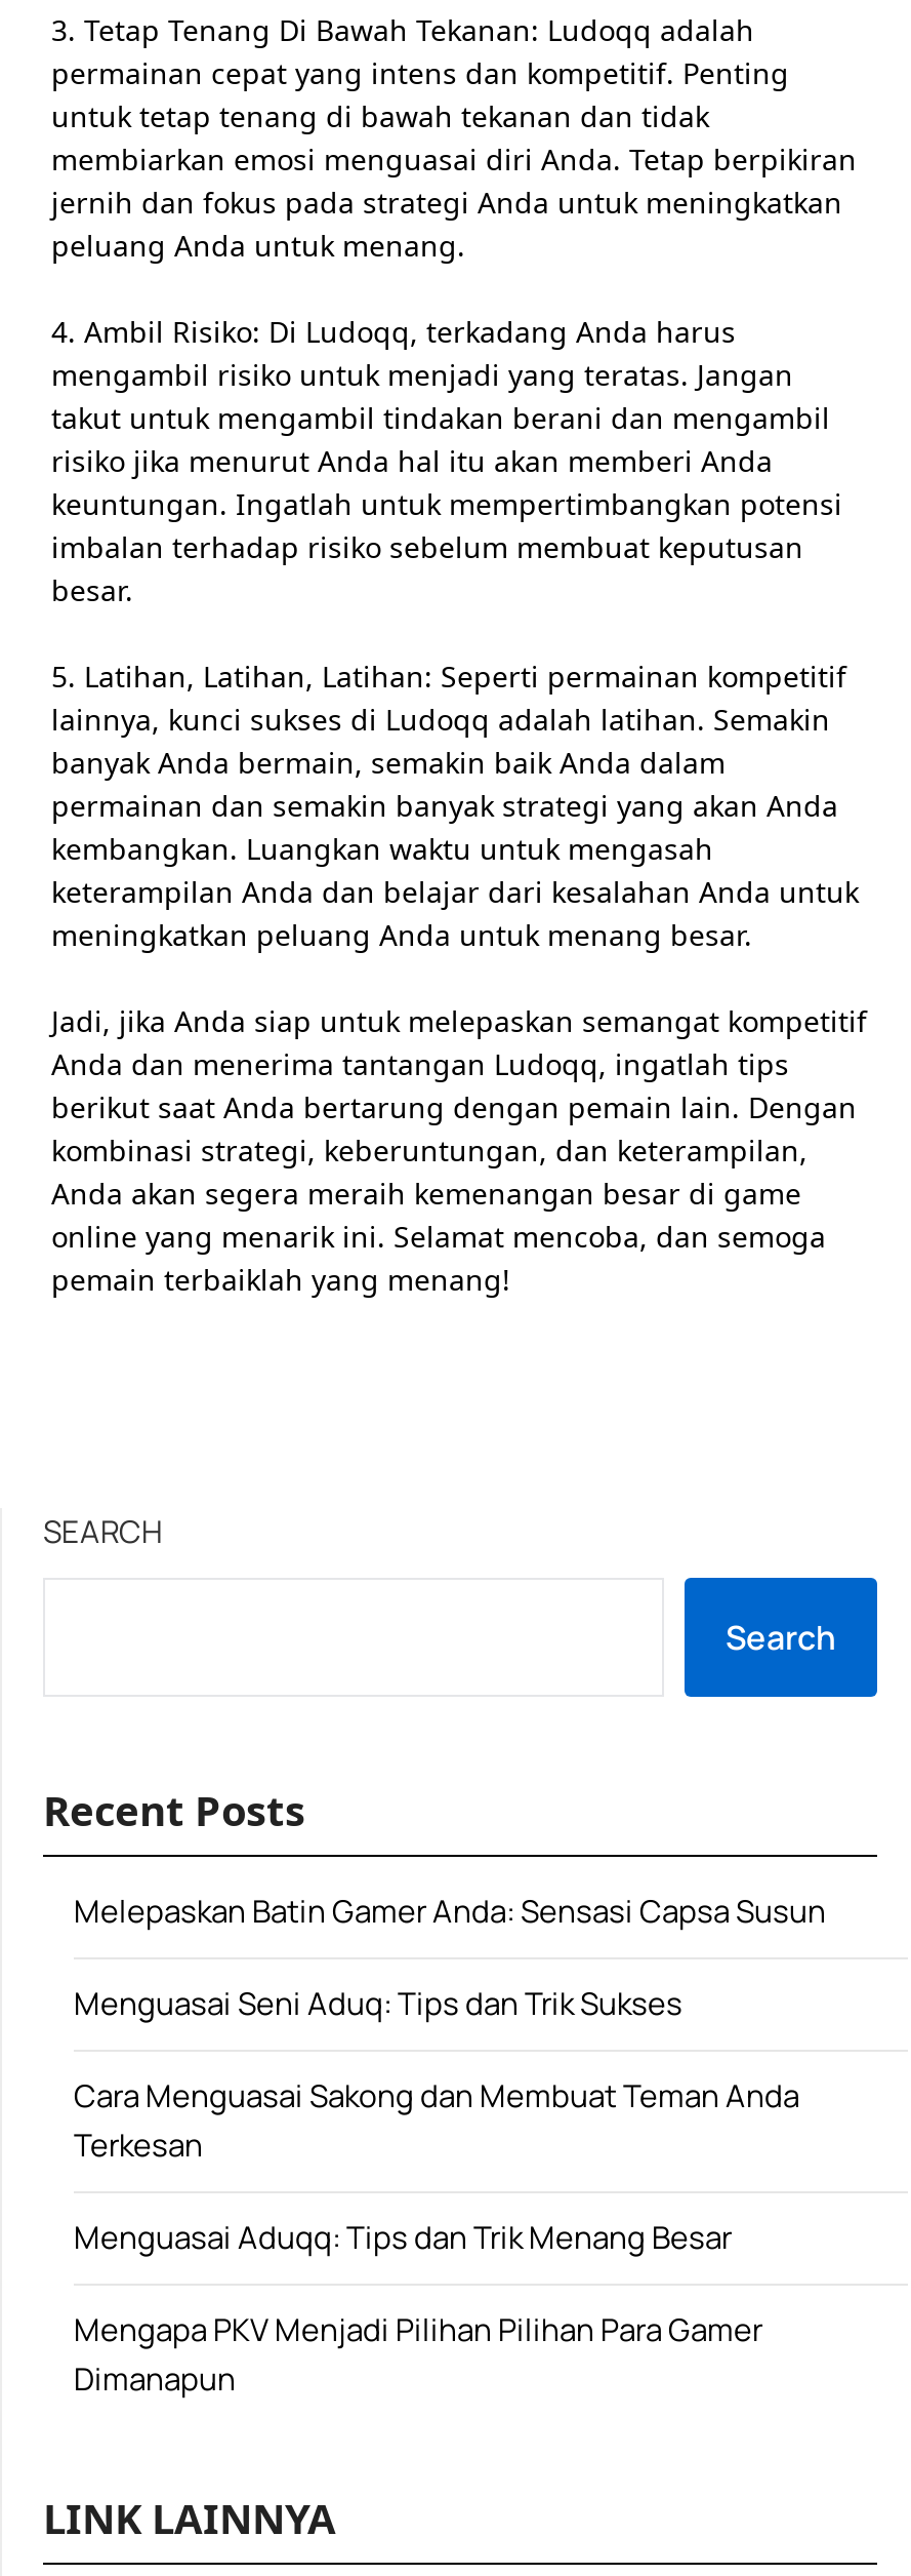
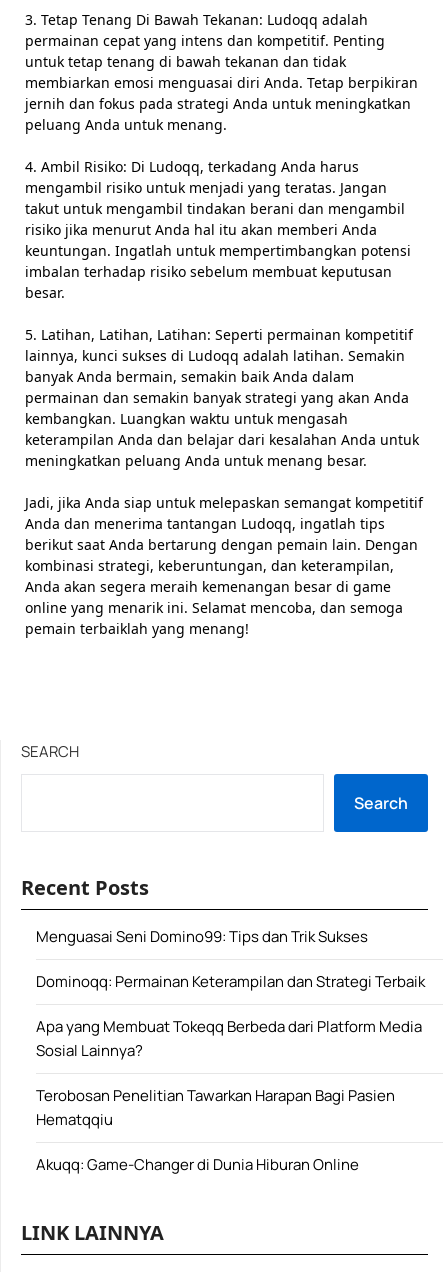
- Melepaskan Batin Gamer Anda: Sensasi Capsa Susun
+ Menguasai Seni Domino99: Tips dan Trik Sukses

- Menguasai Seni Aduq: Tips dan Trik Sukses
+ Dominoqq: Permainan Keterampilan dan Strategi Terbaik

- Cara Menguasai Sakong dan Membuat Teman Anda
- Terkesan
+ Apa yang Membuat Tokeqq Berbeda dari Platform Media
+ Sosial Lainnya?

- Menguasai Aduqq: Tips dan Trik Menang Besar
+ Terobosan Penelitian Tawarkan Harapan Bagi Pasien
+ Hematqqiu

- Mengapa PKV Menjadi Pilihan Pilihan Para Gamer
- Dimanapun
+ Akuqq: Game-Changer di Dunia Hiburan Online
